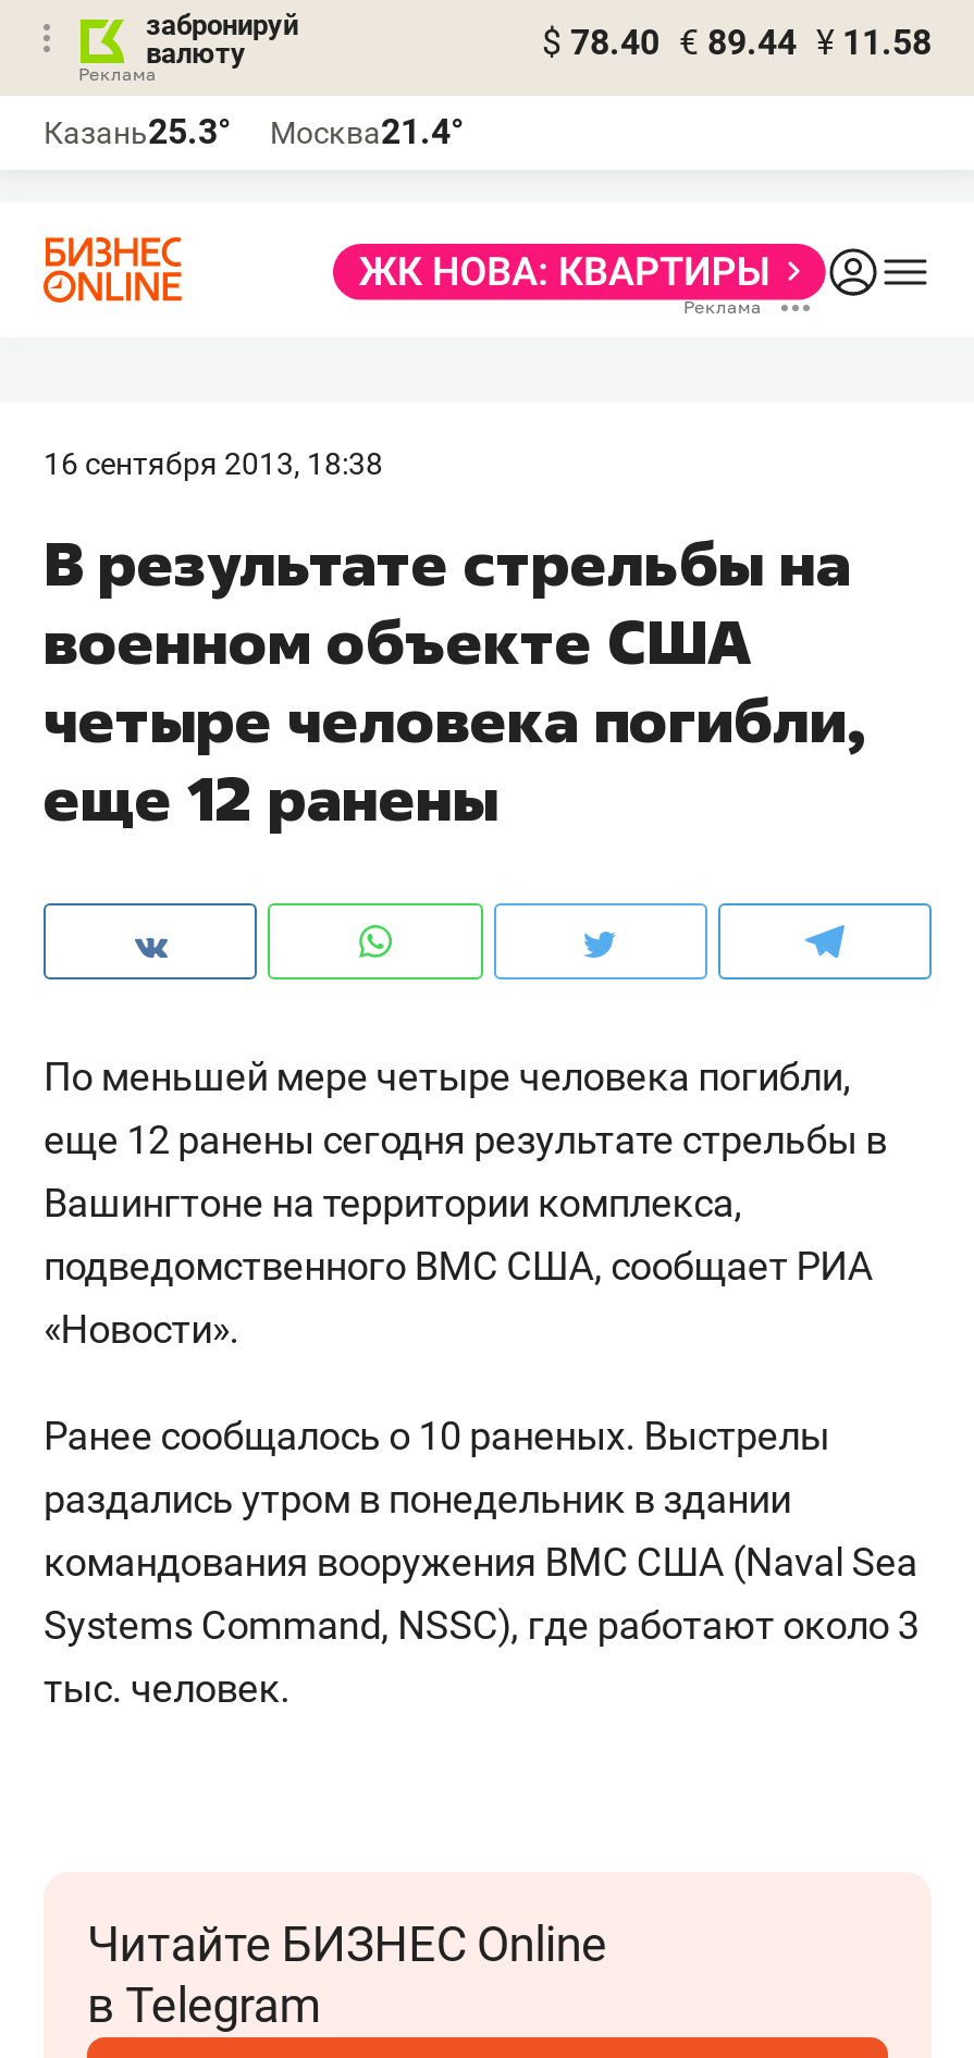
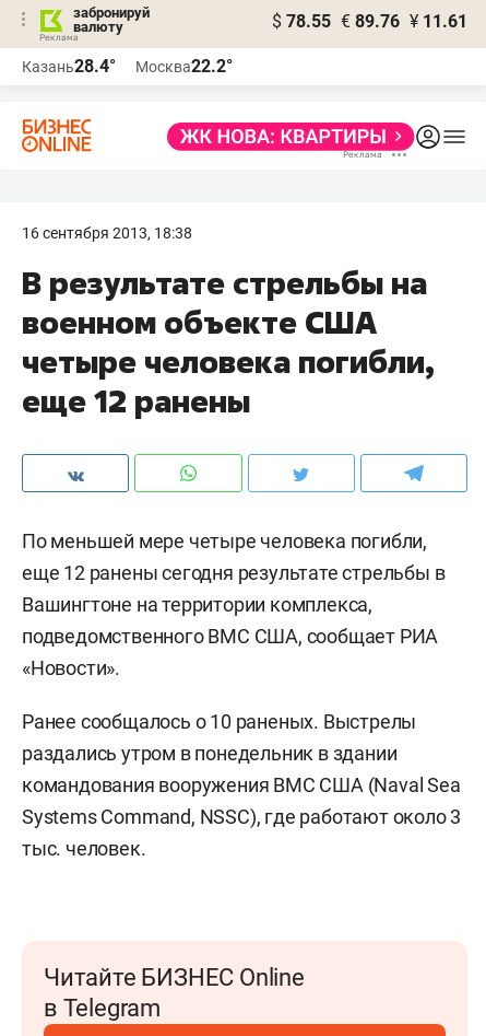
- $ 78.40 € 89.44 ¥ 11.58
+ $ 78.55 € 89.76 ¥ 11.61

- Казань25.3°
+ Казань28.4°

- Москва21.4°
+ Москва22.2°
